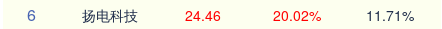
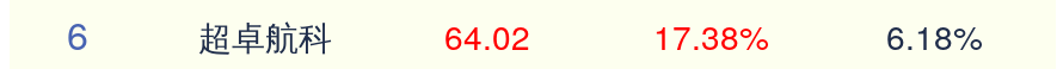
- 扬电科技
- 24.46
- 20.02%
- 11.71%
+ 超卓航科
+ 64.02
+ 17.38%
+ 6.18%
